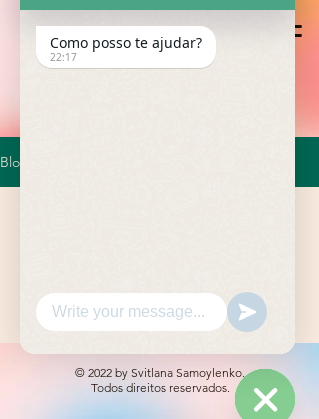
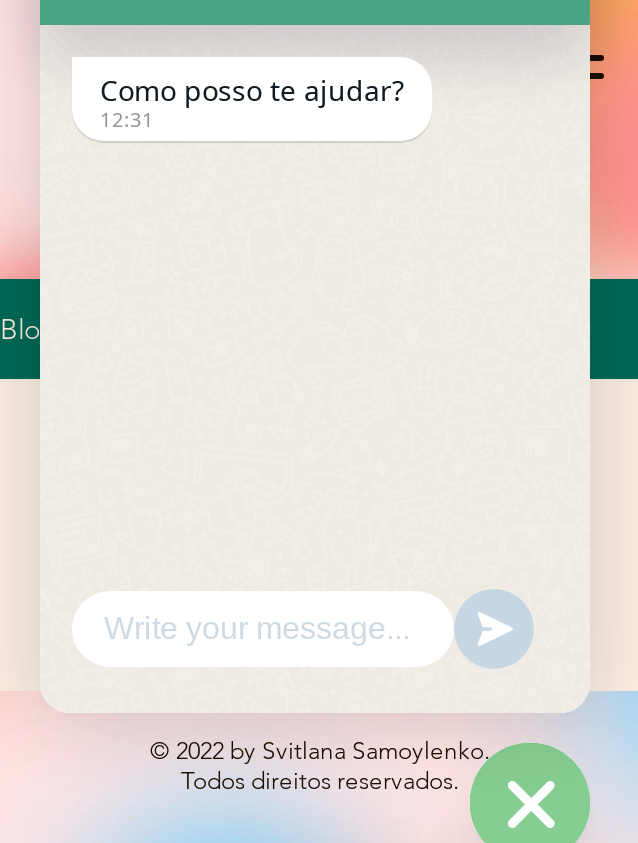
- 22:17
+ 12:31
